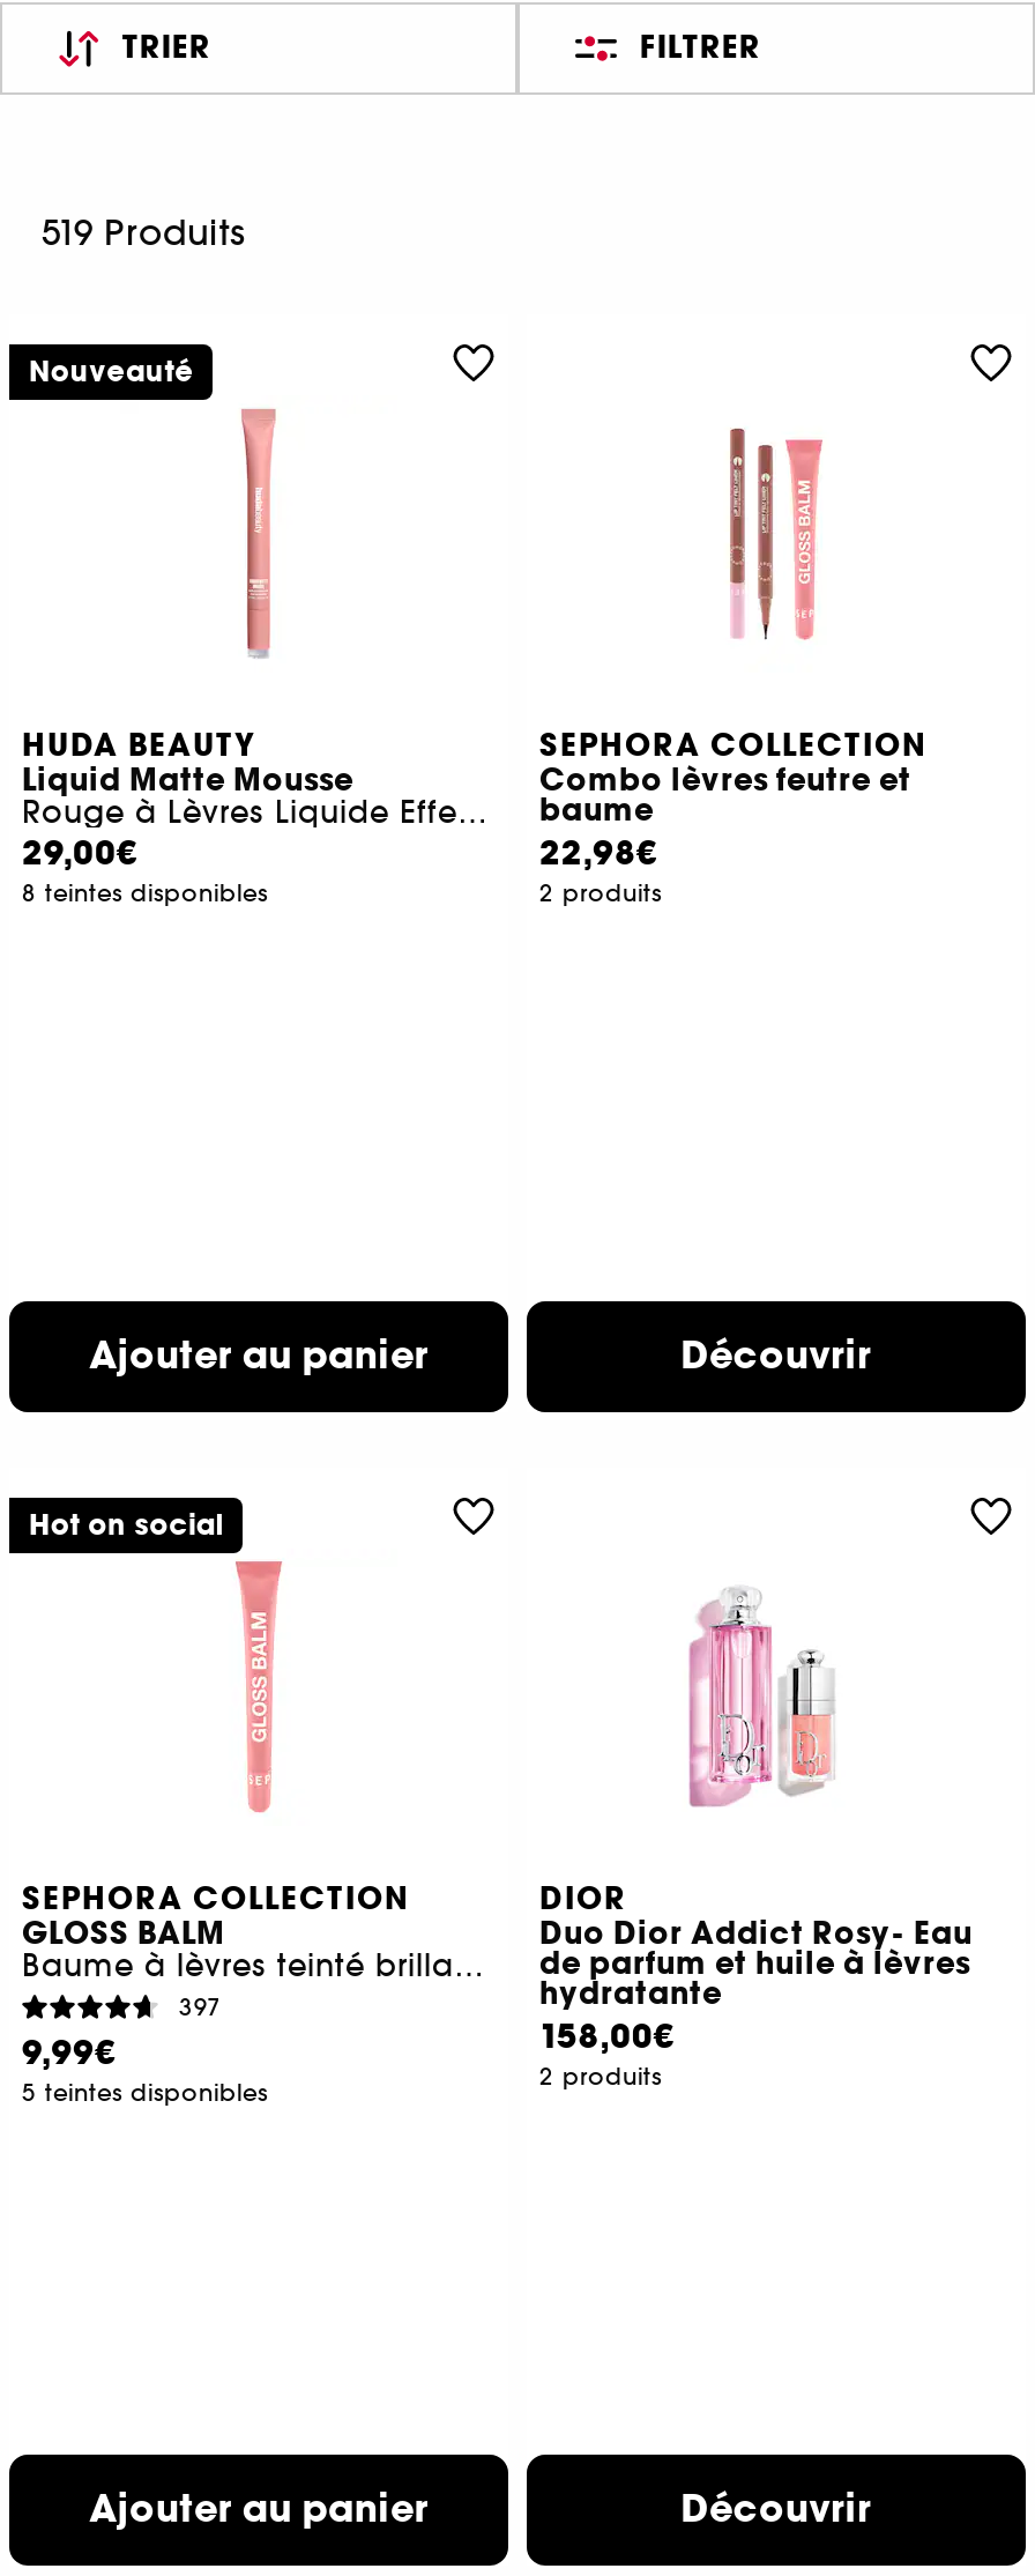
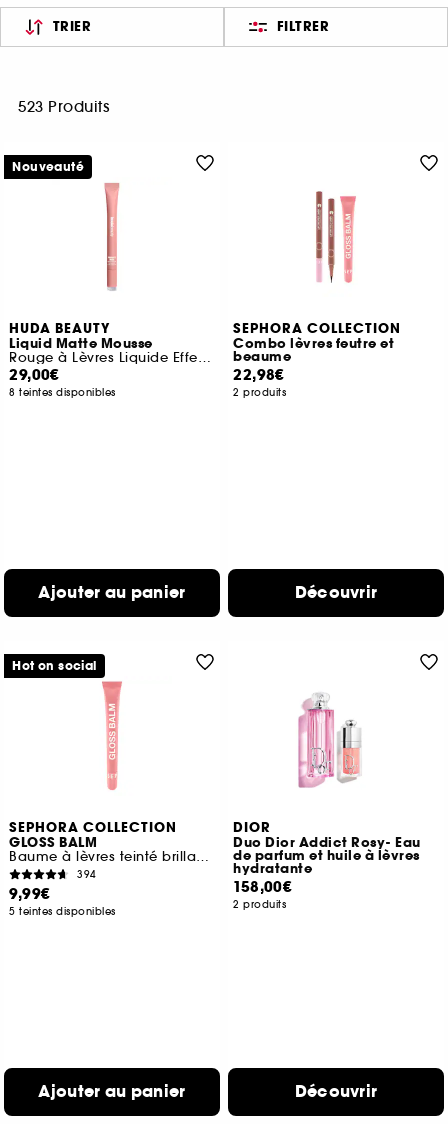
- 519 Produits
+ 523 Produits

- baume
+ beaume

- 397
+ 394
